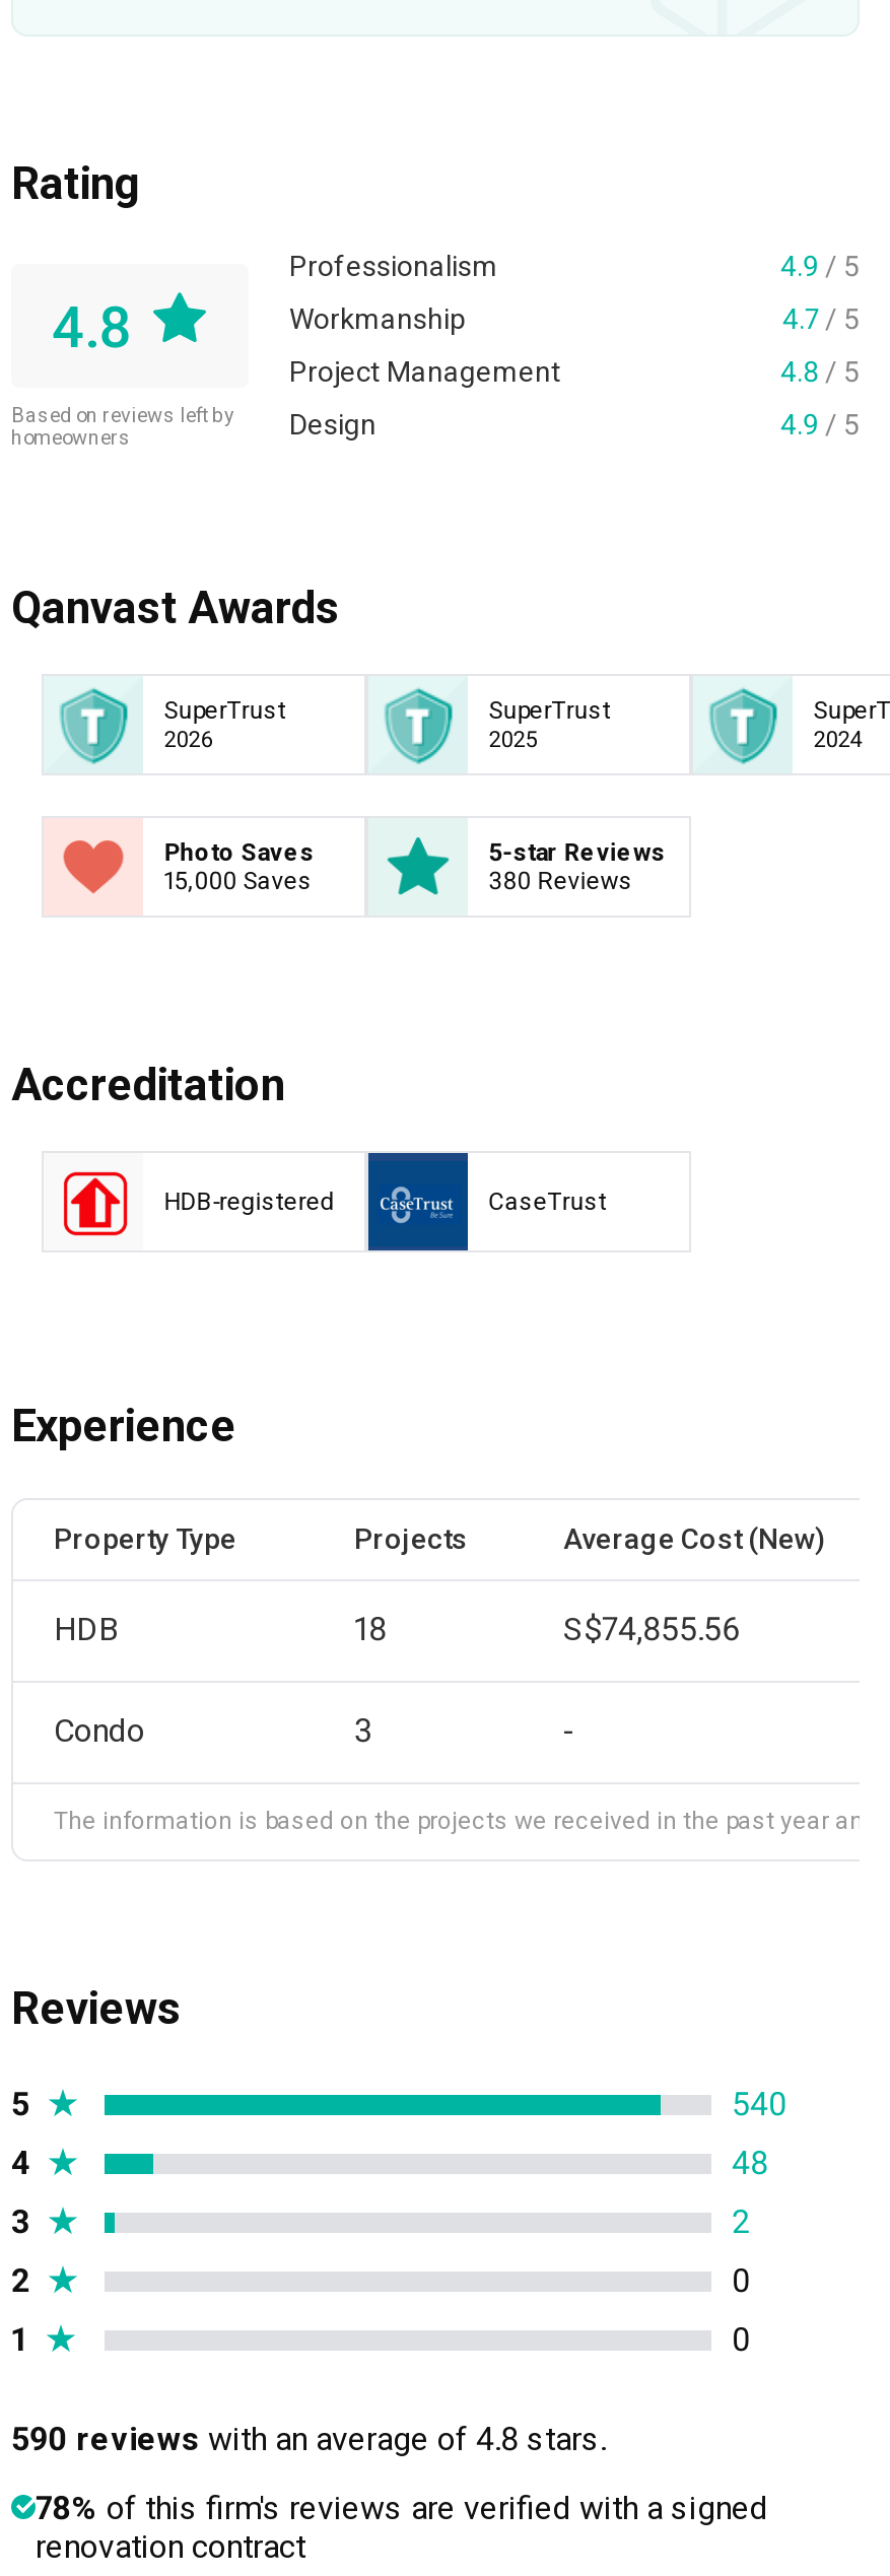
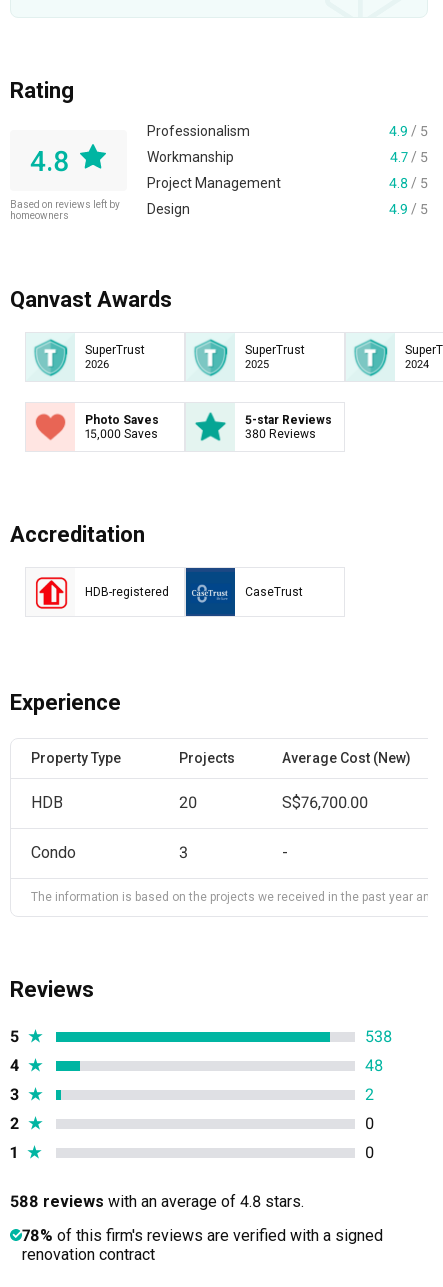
- 18
- S$74,855.56
+ 20
+ S$76,700.00

- 540
+ 538

- 590 reviews with an average of 4.8 stars.
+ 588 reviews with an average of 4.8 stars.
